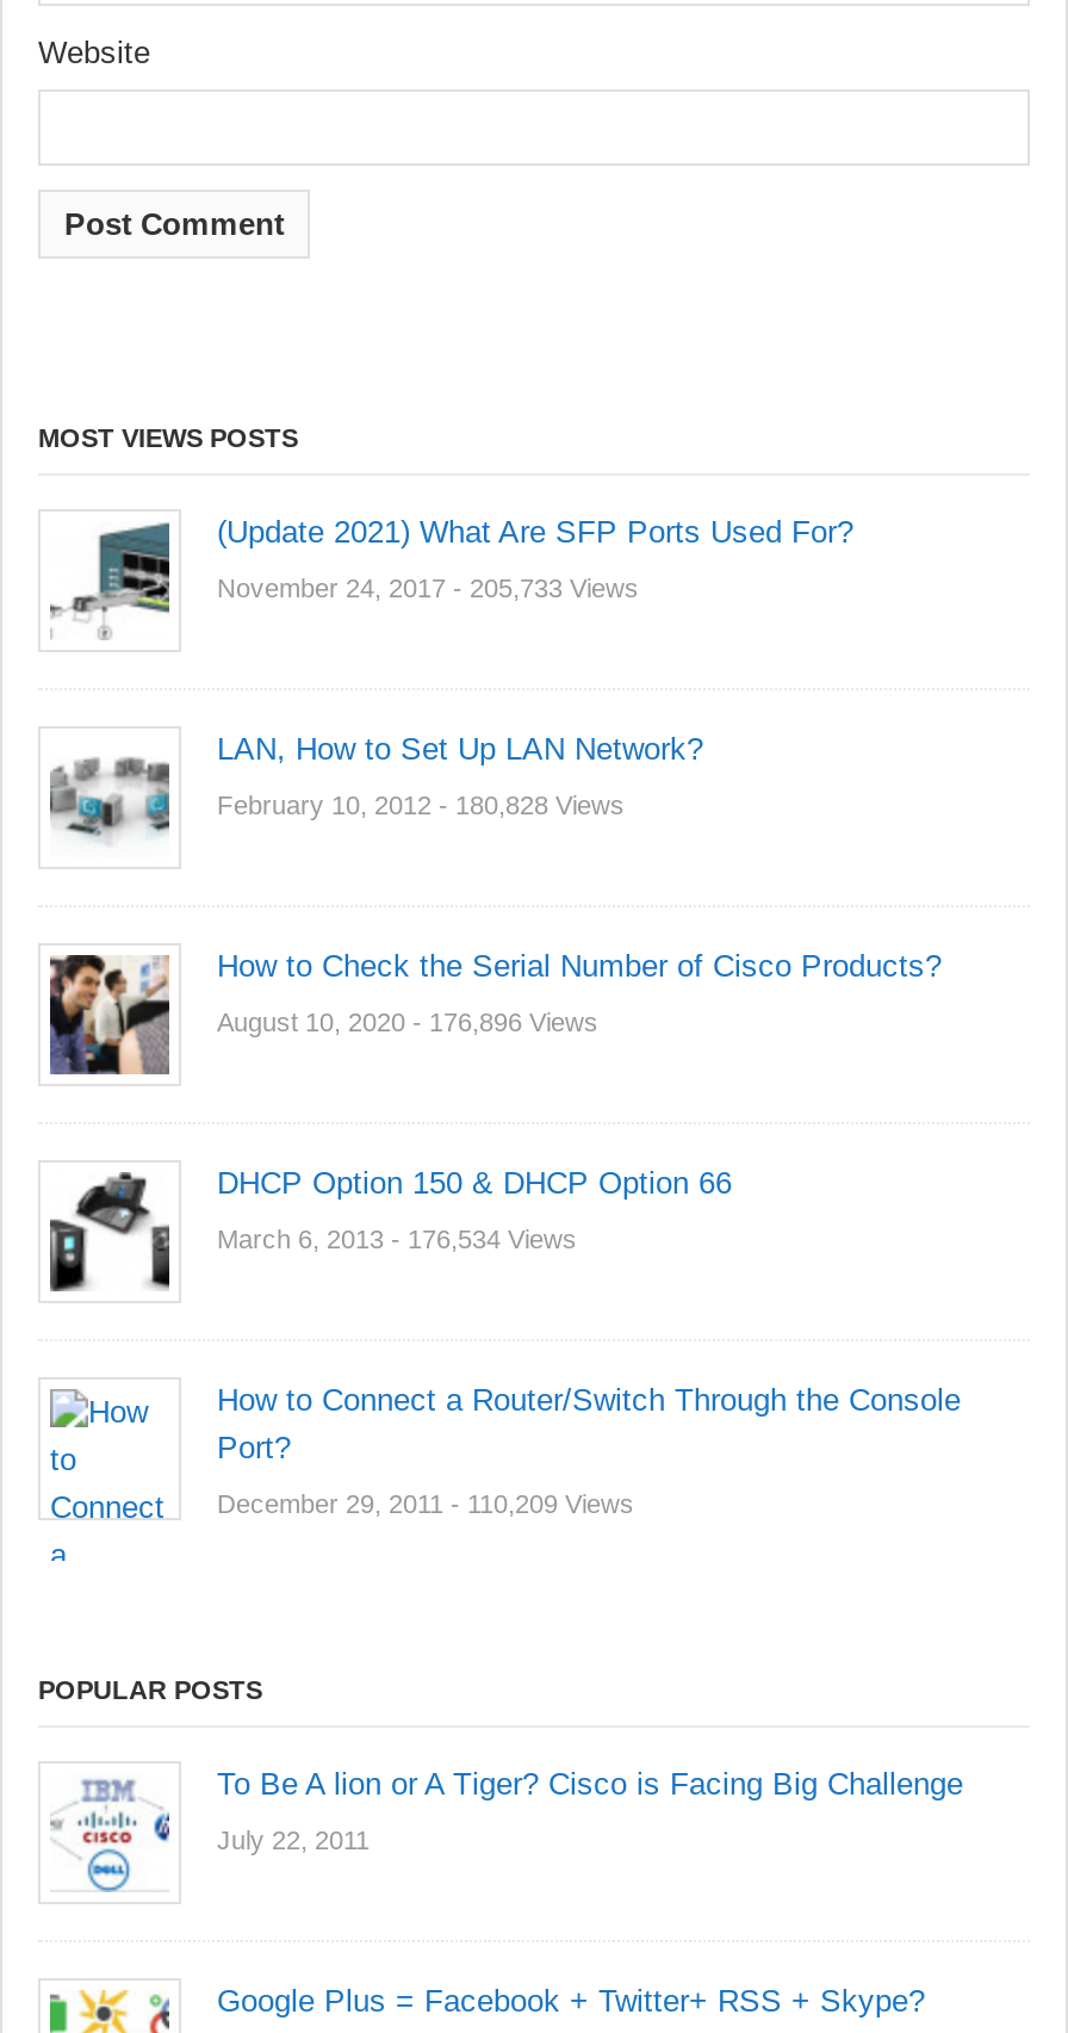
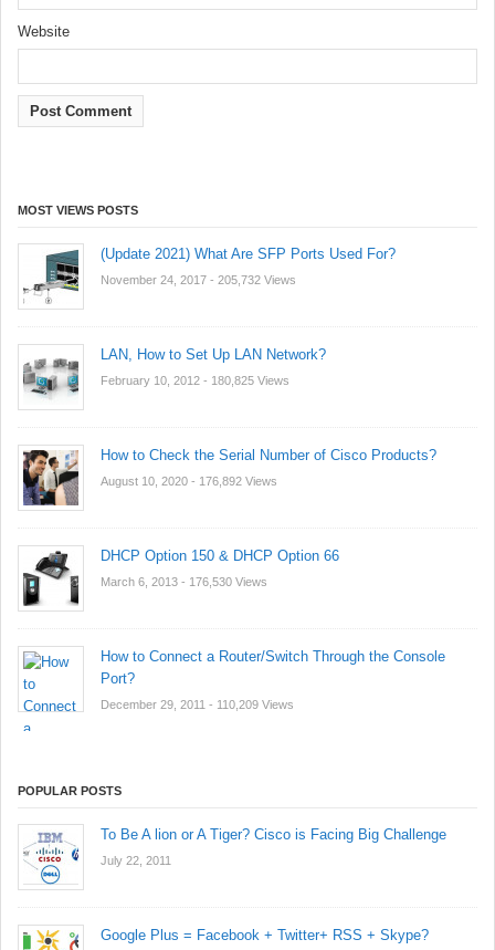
- November 24, 2017 - 205,733 Views
+ November 24, 2017 - 205,732 Views

- February 10, 2012 - 180,828 Views
+ February 10, 2012 - 180,825 Views

- August 10, 2020 - 176,896 Views
+ August 10, 2020 - 176,892 Views

- March 6, 2013 - 176,534 Views
+ March 6, 2013 - 176,530 Views
